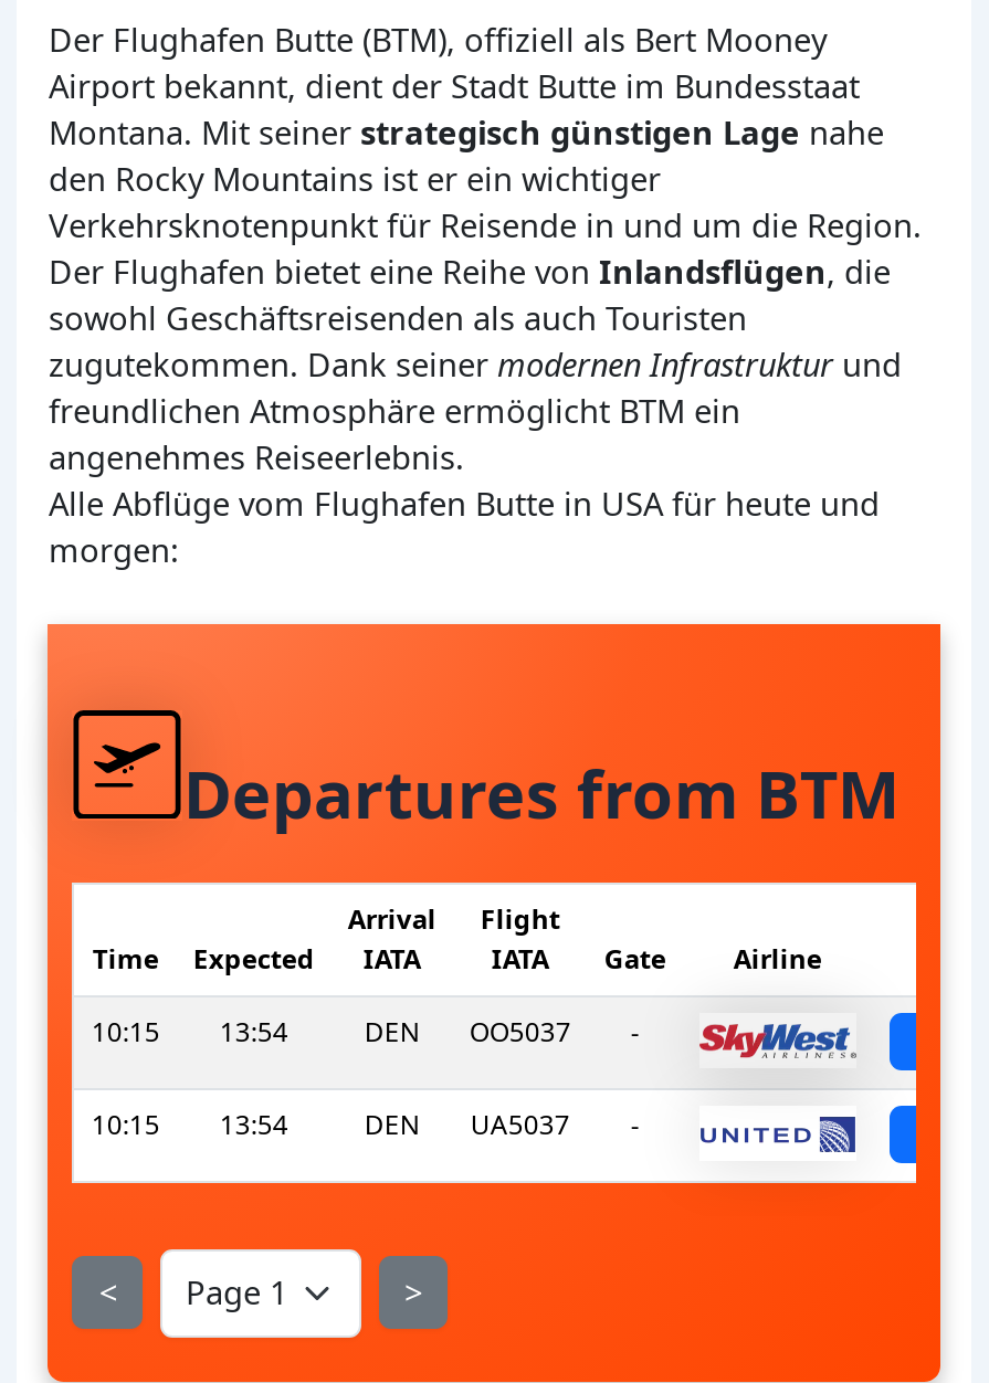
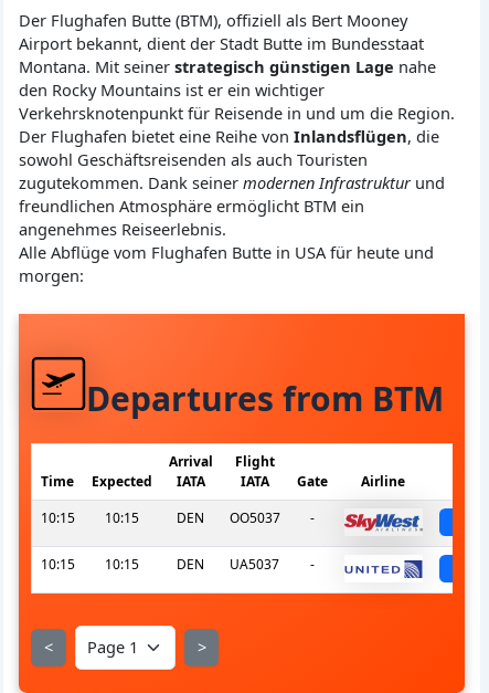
- 10:15 13:54
+ 10:15 10:15

- 10:15 13:54
+ 10:15 10:15
